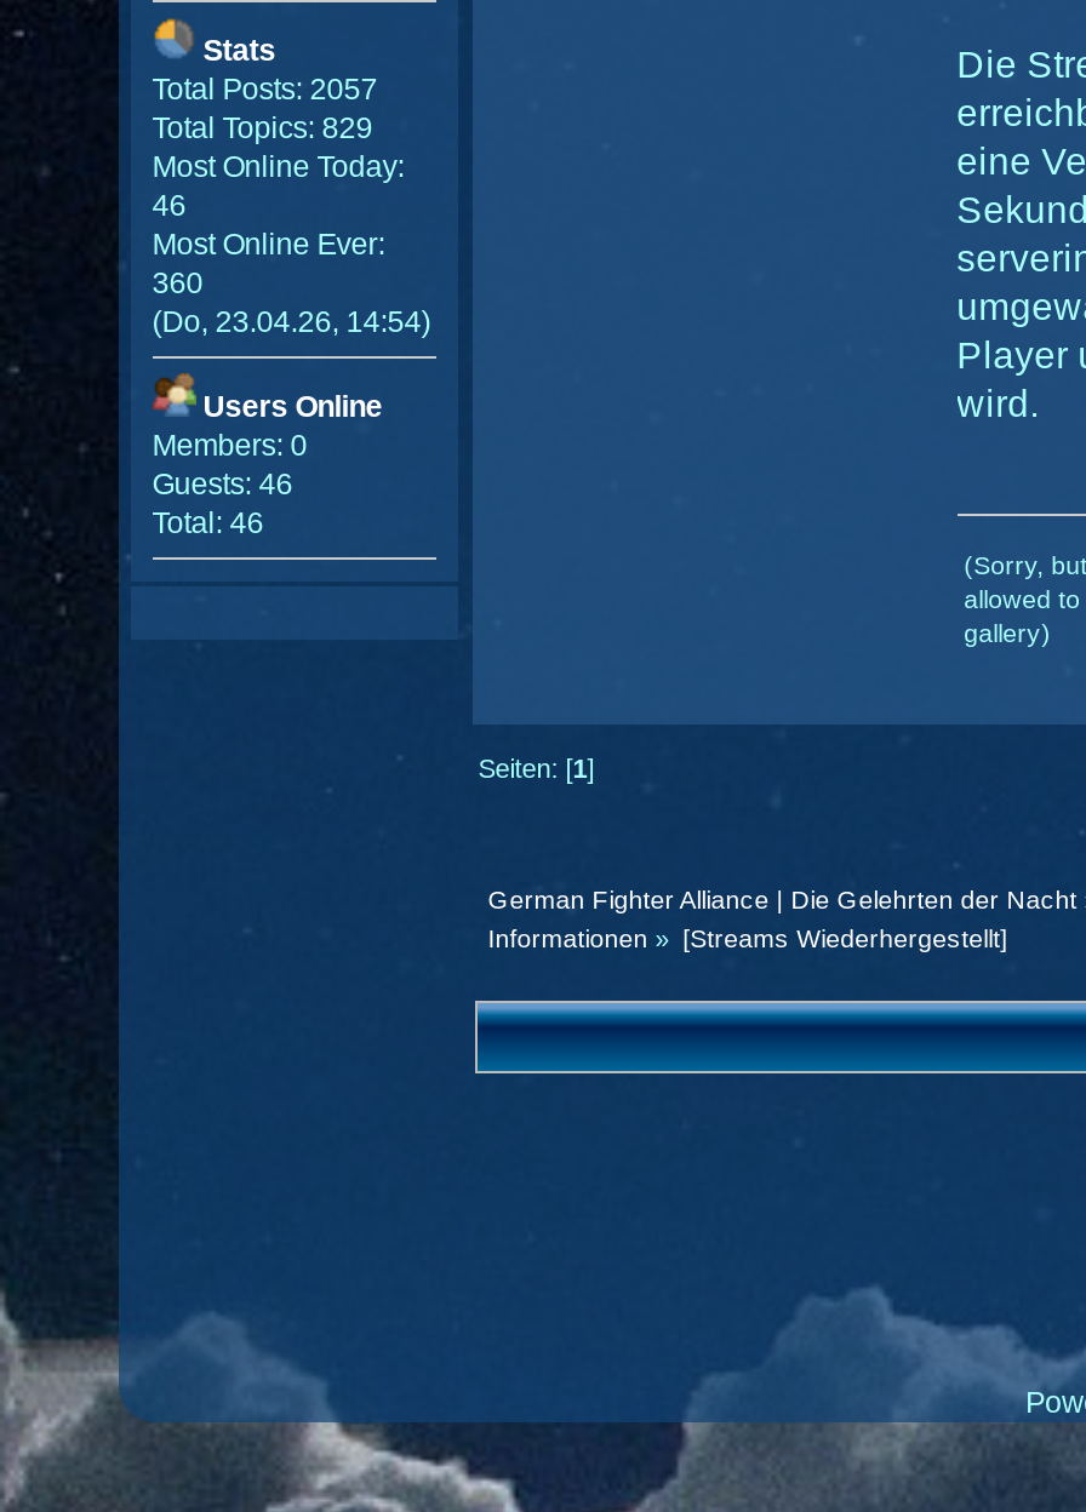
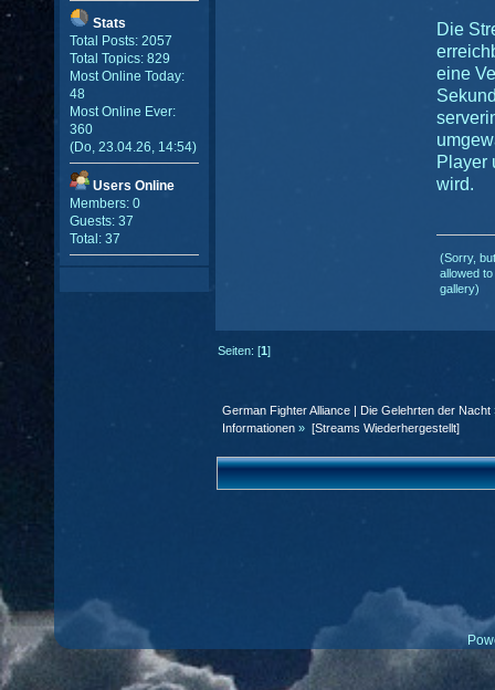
- 46
+ 48

- Guests: 46
+ Guests: 37

- Total: 46
+ Total: 37
